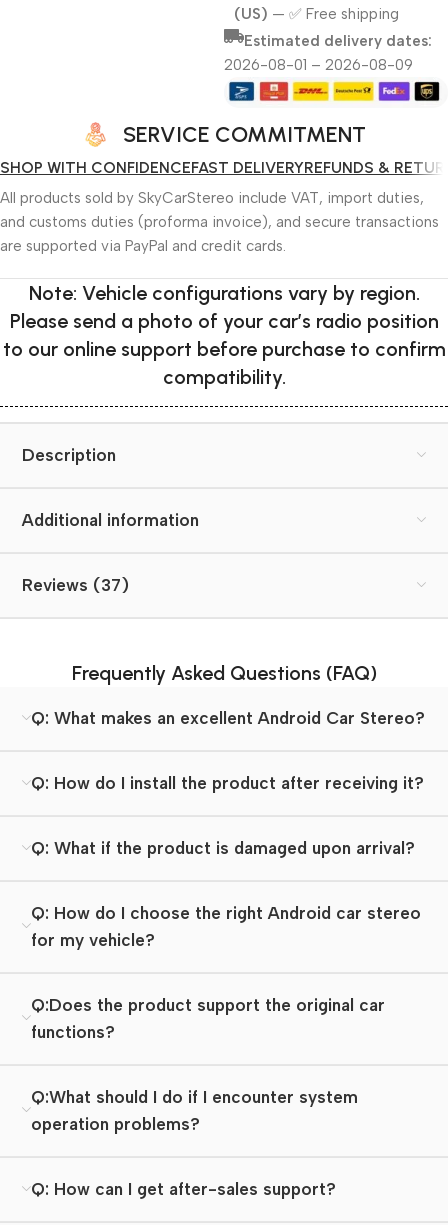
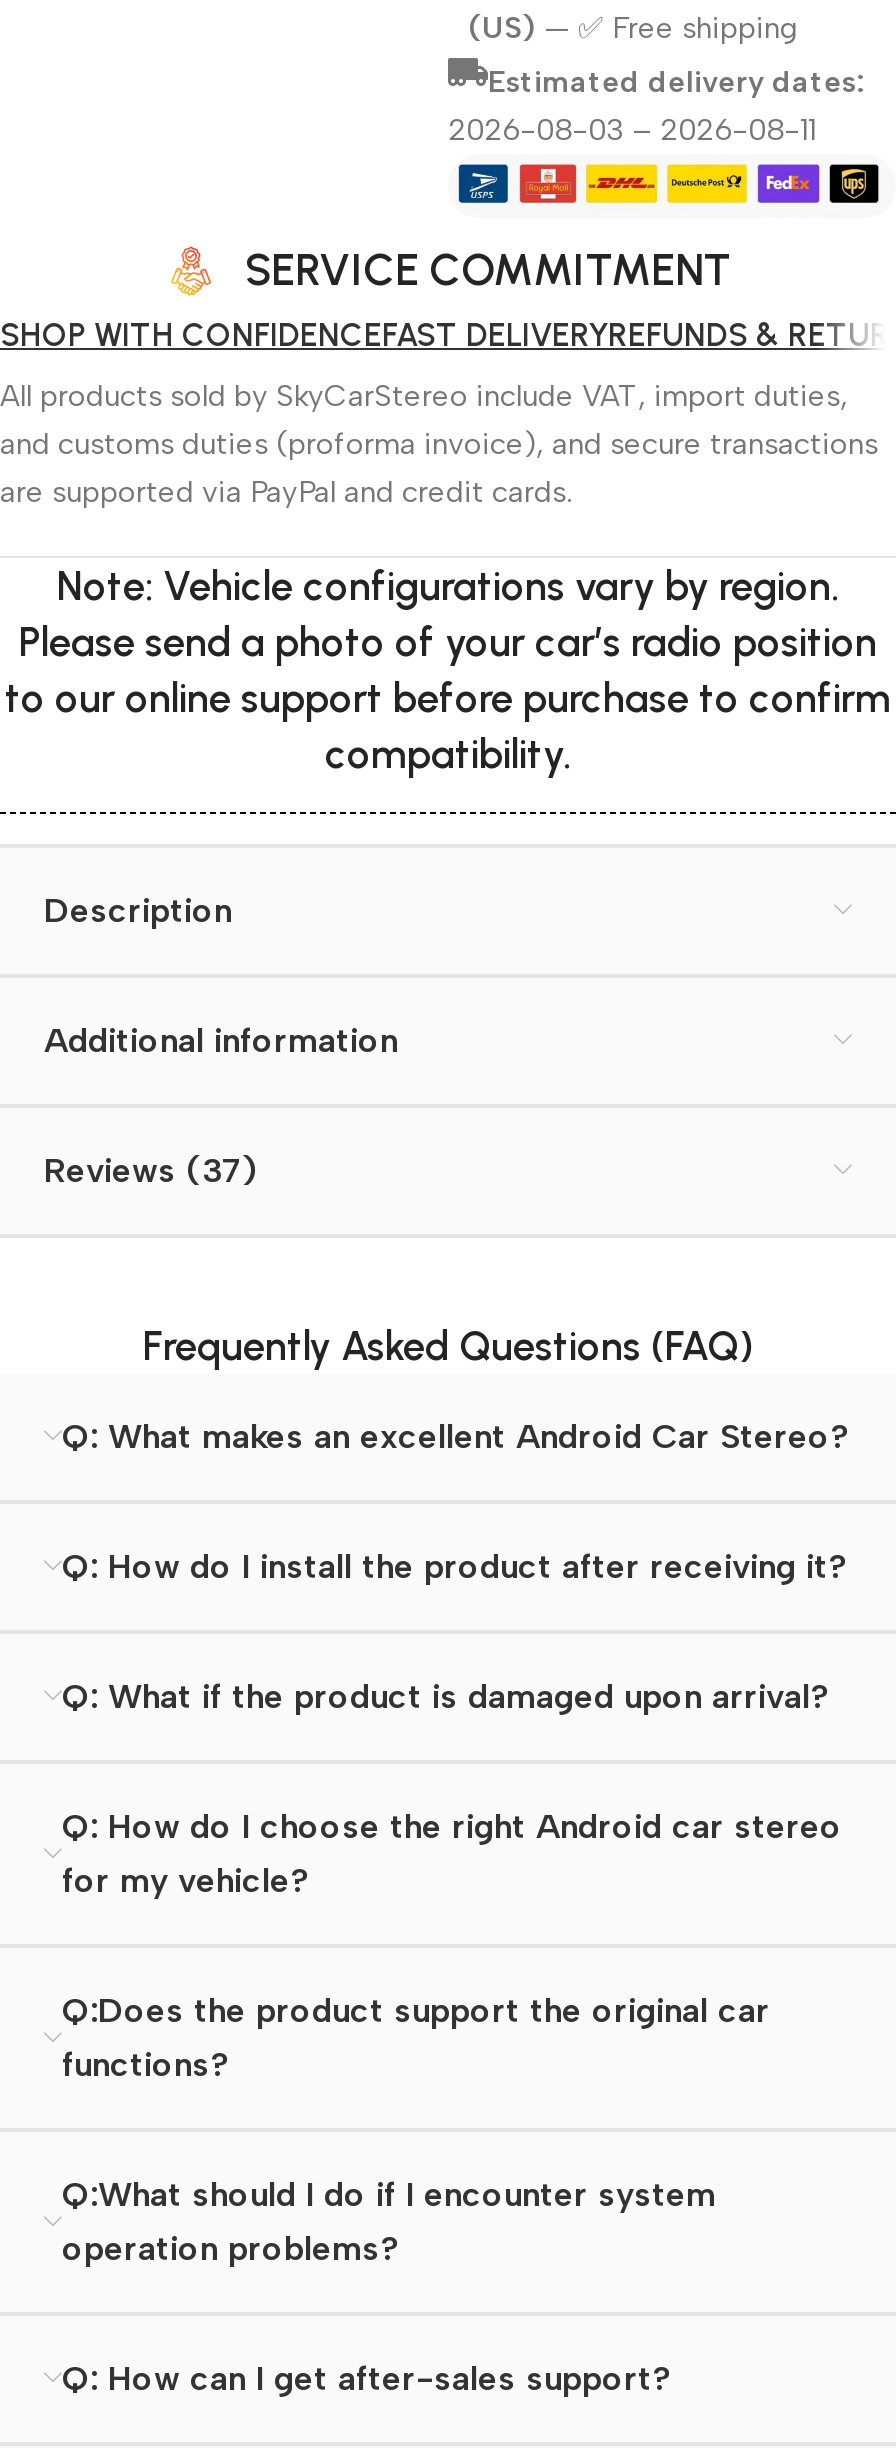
- 2026-08-01 – 2026-08-09
+ 2026-08-03 – 2026-08-11
